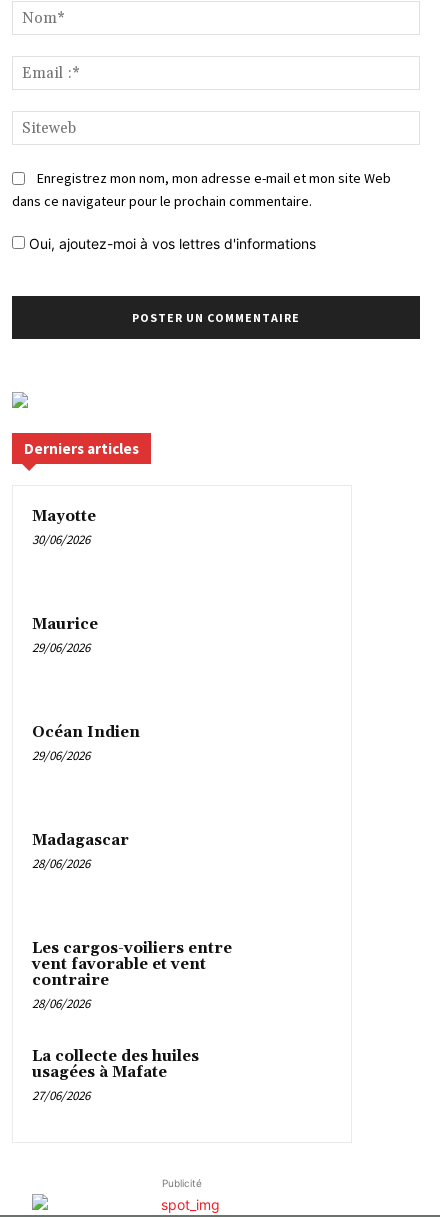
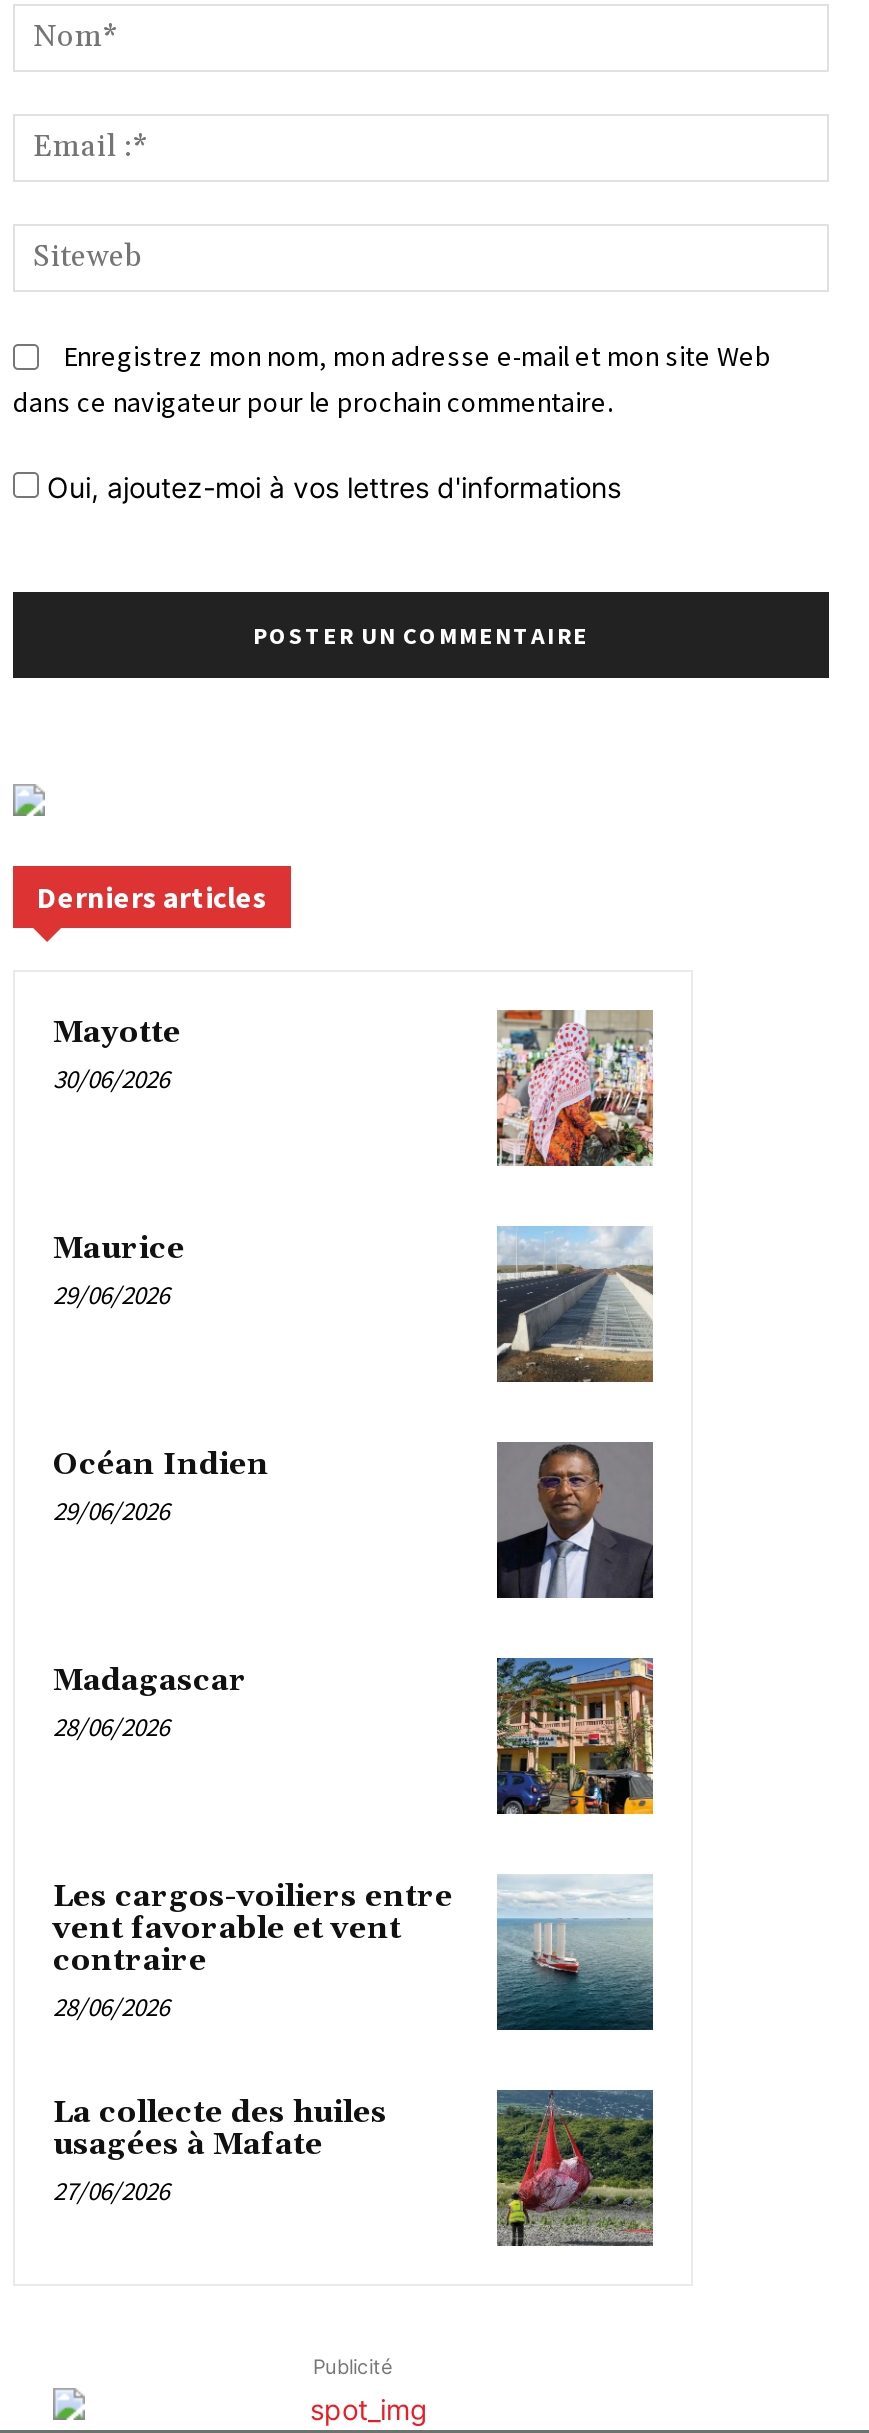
+ [image]

+ [image]

+ [image]

+ [image]

+ [image]

+ [image]
